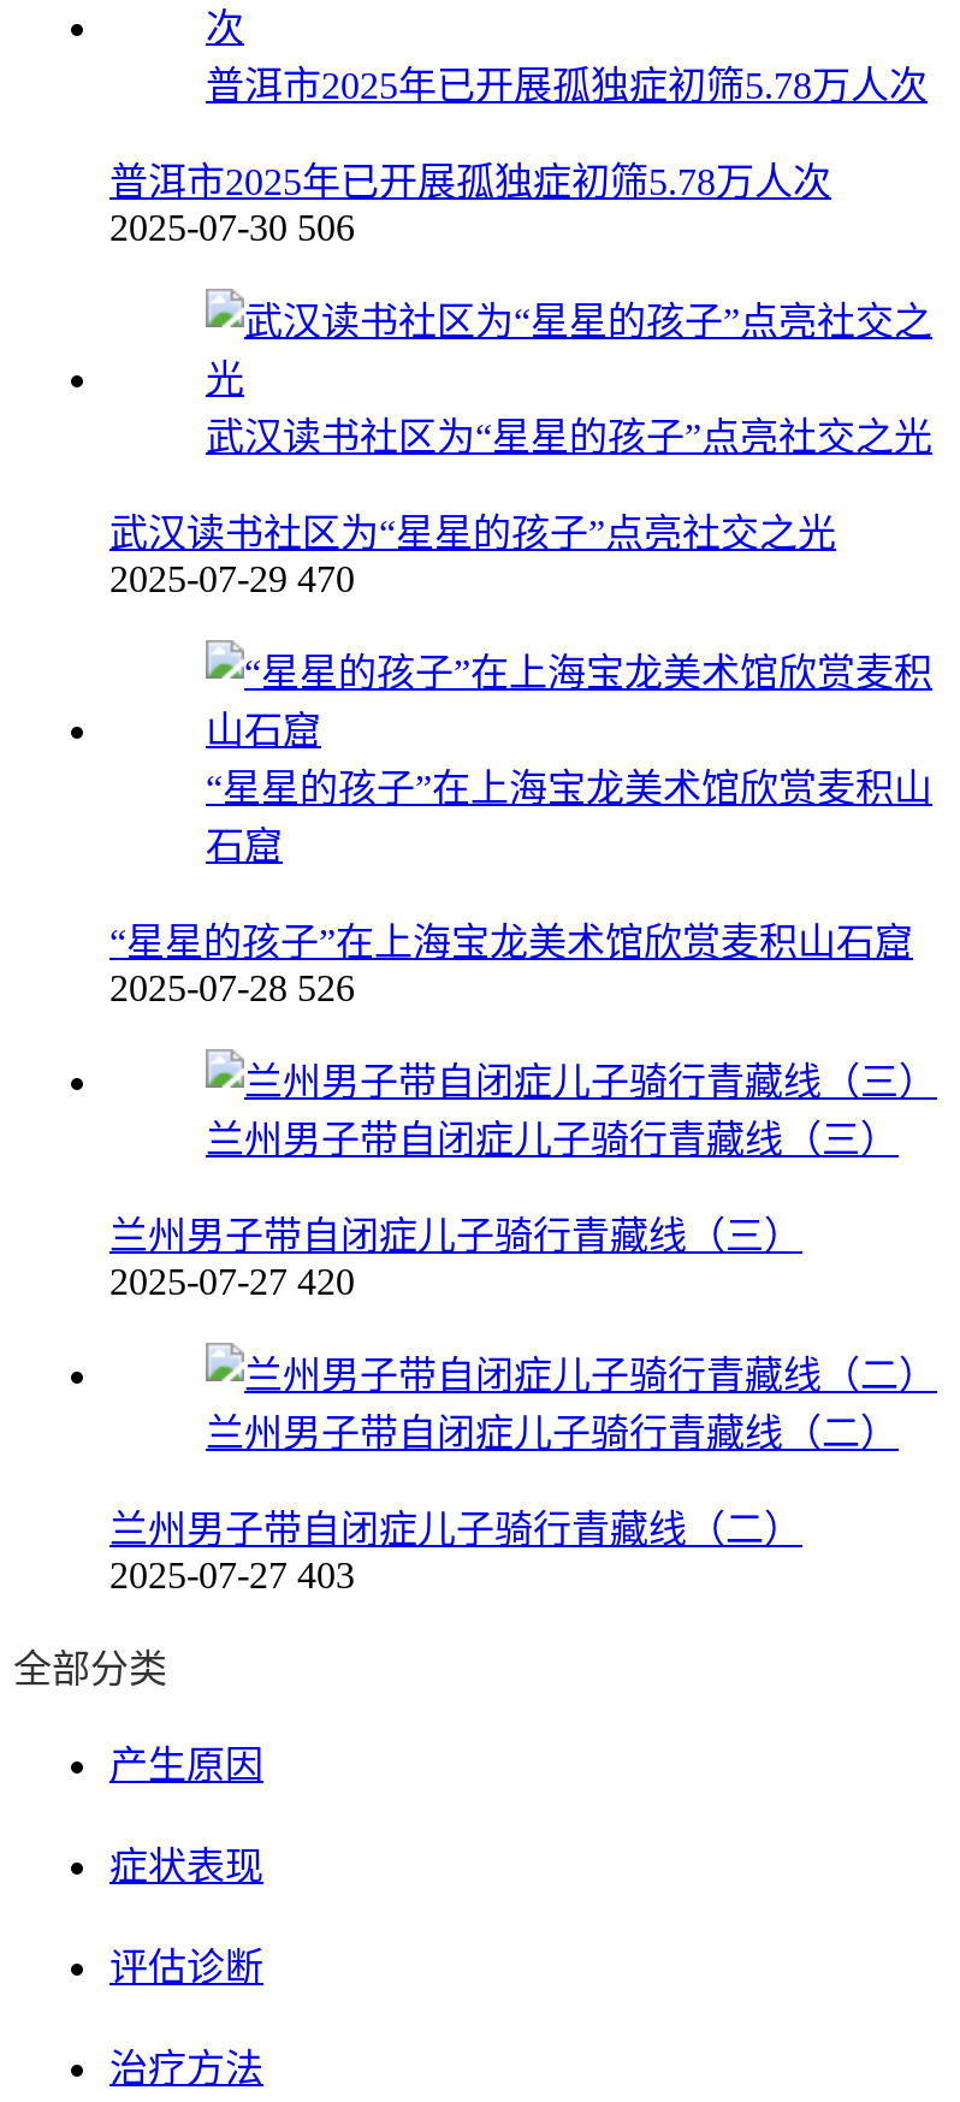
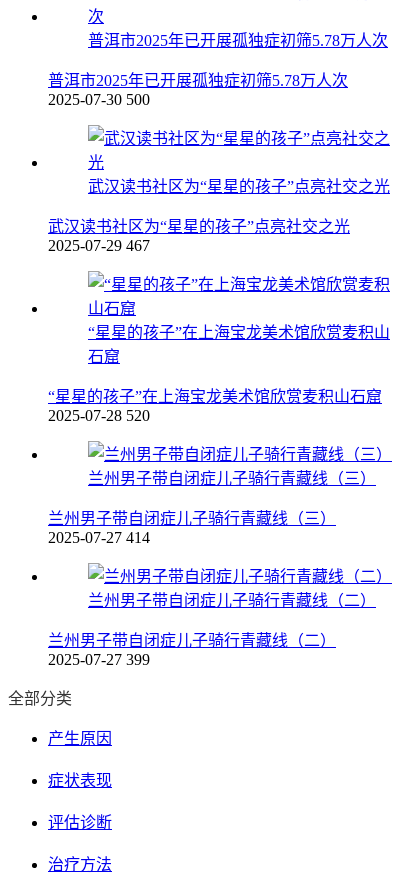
- 2025-07-30 506
+ 2025-07-30 500

- 2025-07-29 470
+ 2025-07-29 467

- 2025-07-28 526
+ 2025-07-28 520

- 2025-07-27 420
+ 2025-07-27 414

- 2025-07-27 403
+ 2025-07-27 399
